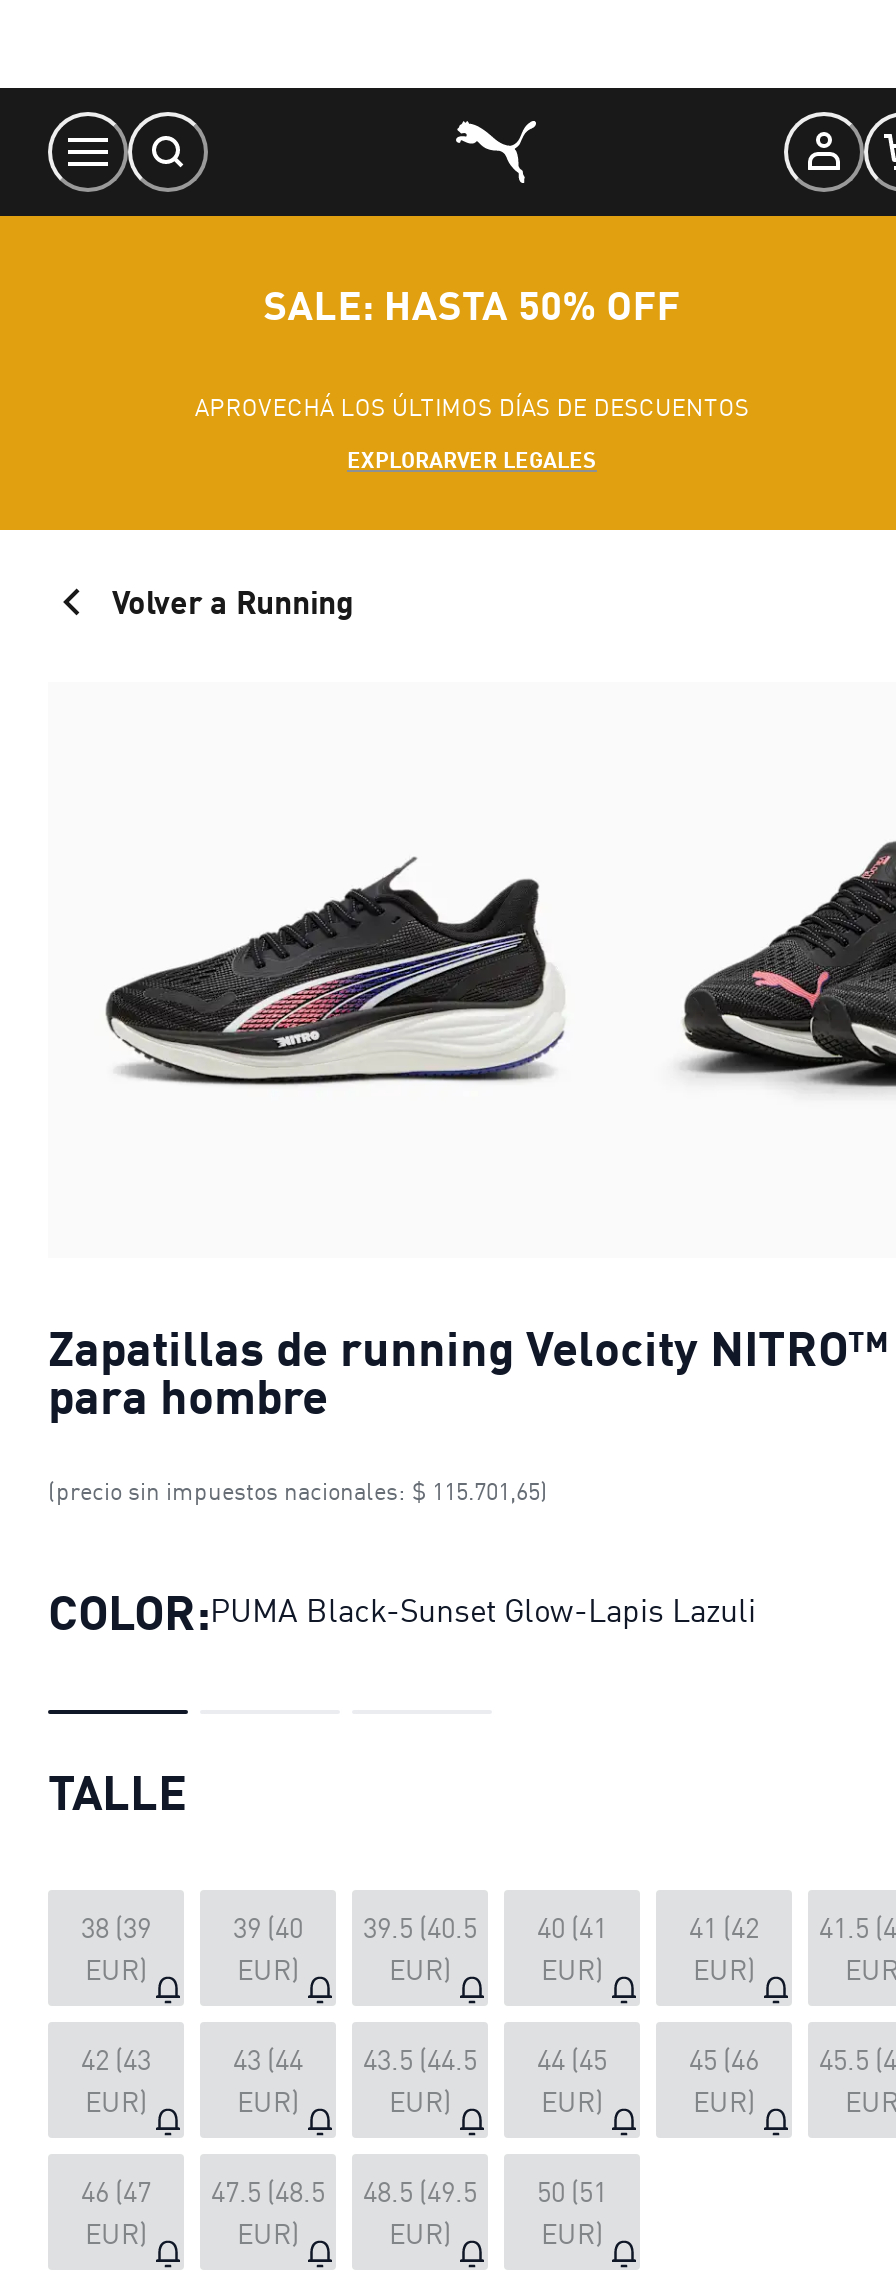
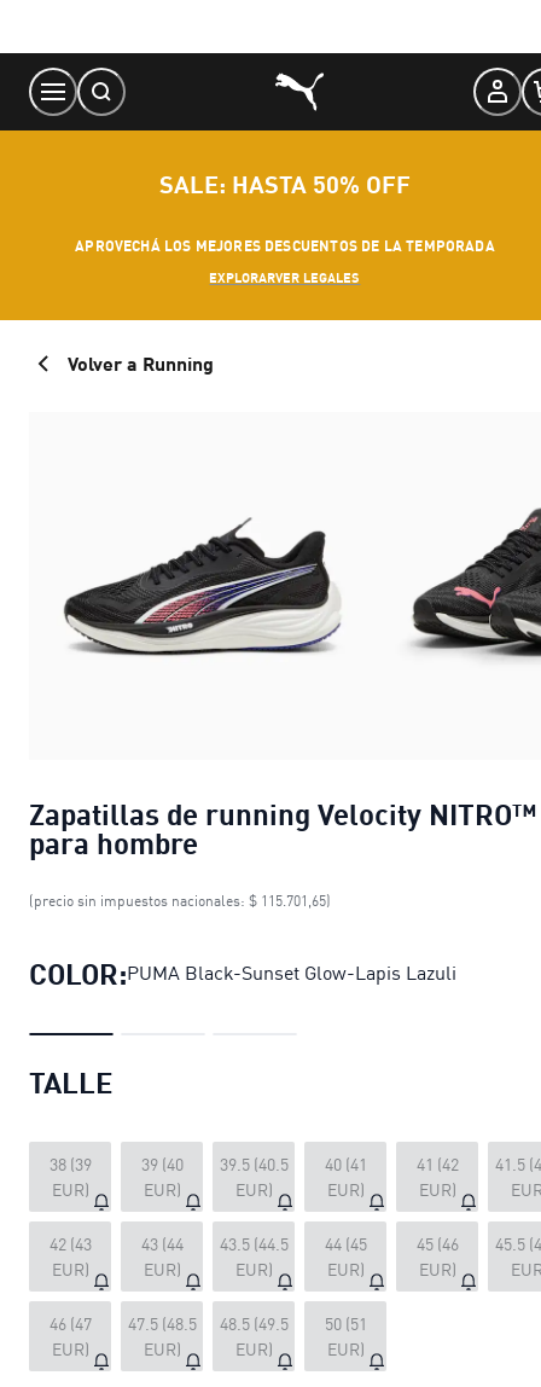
- APROVECHÁ LOS ÚLTIMOS DÍAS DE DESCUENTOS
+ APROVECHÁ LOS MEJORES DESCUENTOS DE LA TEMPORADA
